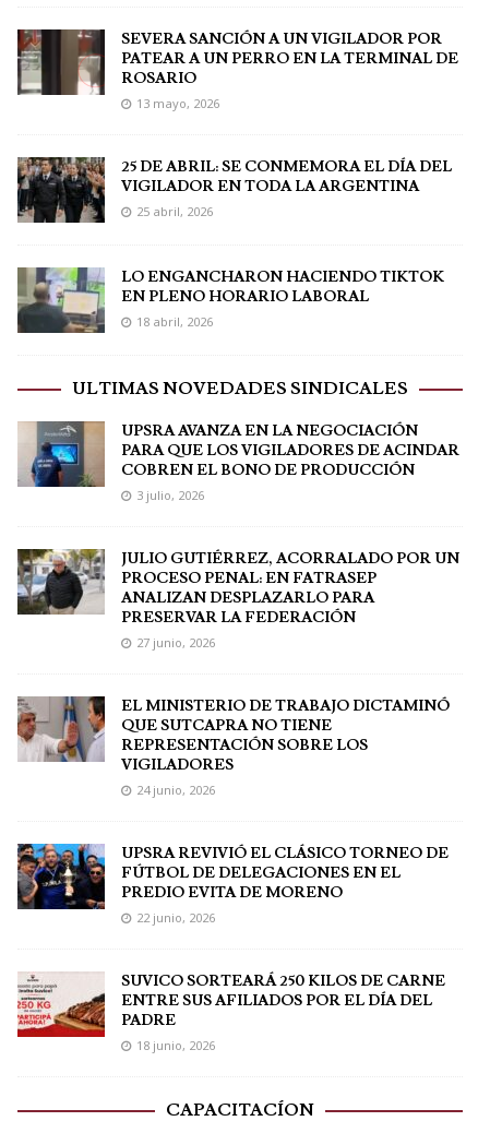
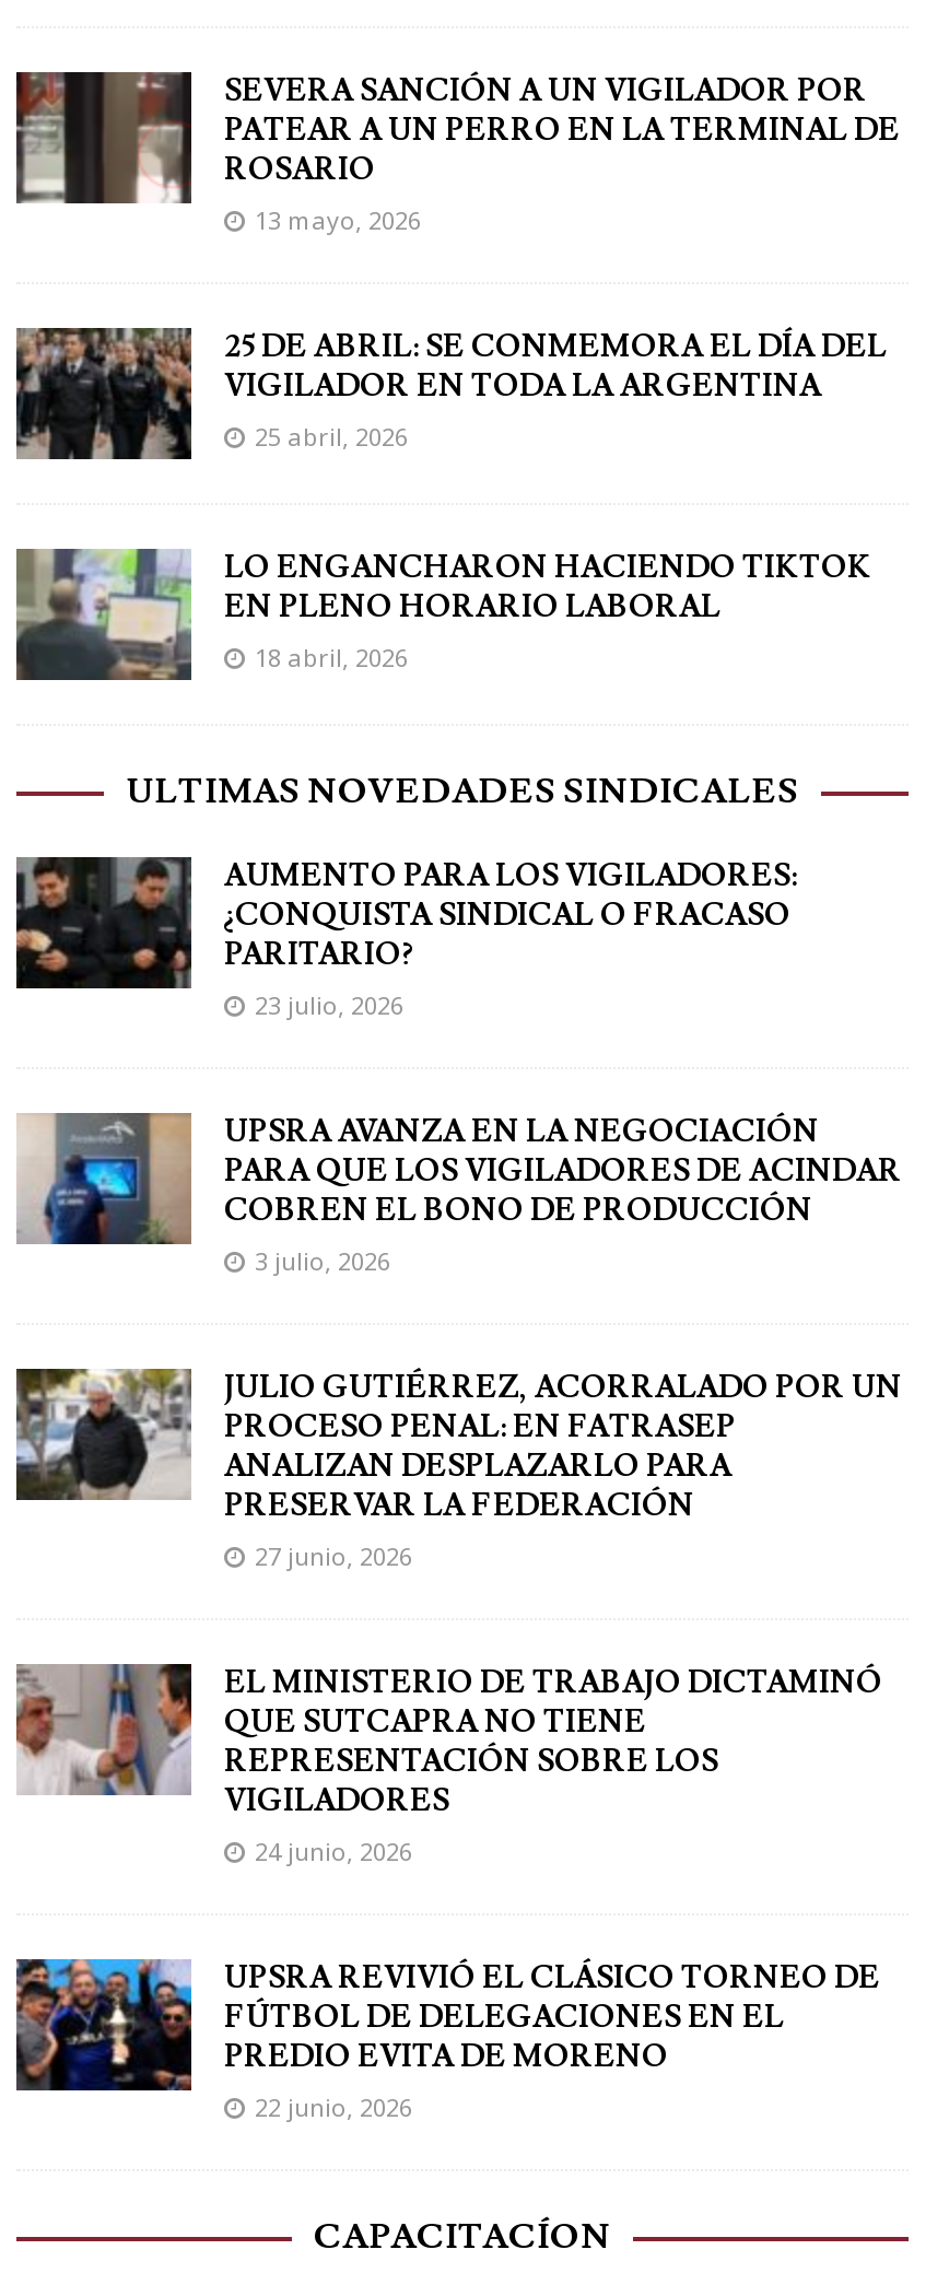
+ [image]
+ AUMENTO PARA LOS VIGILADORES:
+ ¿CONQUISTA SINDICAL O FRACASO
+ PARITARIO?
+ 23 julio, 2026

moved down: [image] | UPSRA AVANZA EN LA NEGOCIACIÓN | PARA QUE LOS VIGILADORES DE ACINDAR | ... | PREDIO EVITA DE MORENO | 22 junio, 2026

- [image]
- SUVICO SORTEARÁ 250 KILOS DE CARNE
- ENTRE SUS AFILIADOS POR EL DÍA DEL
- PADRE
- 18 junio, 2026
